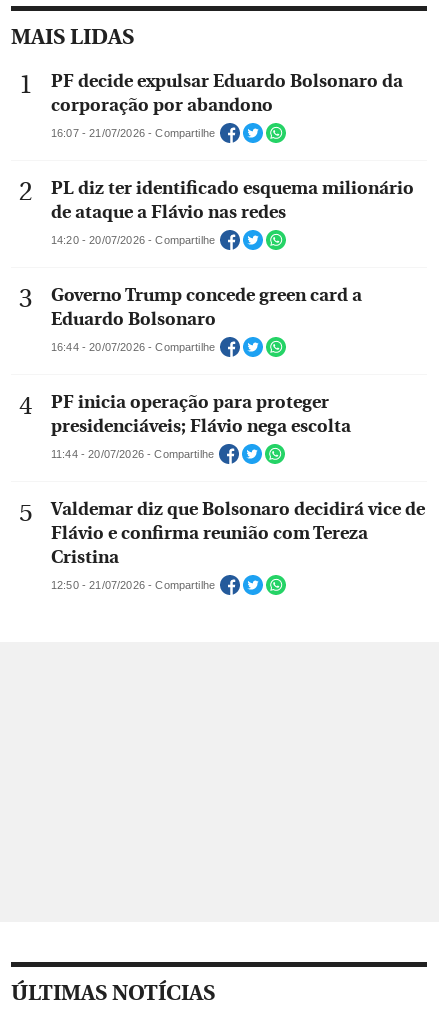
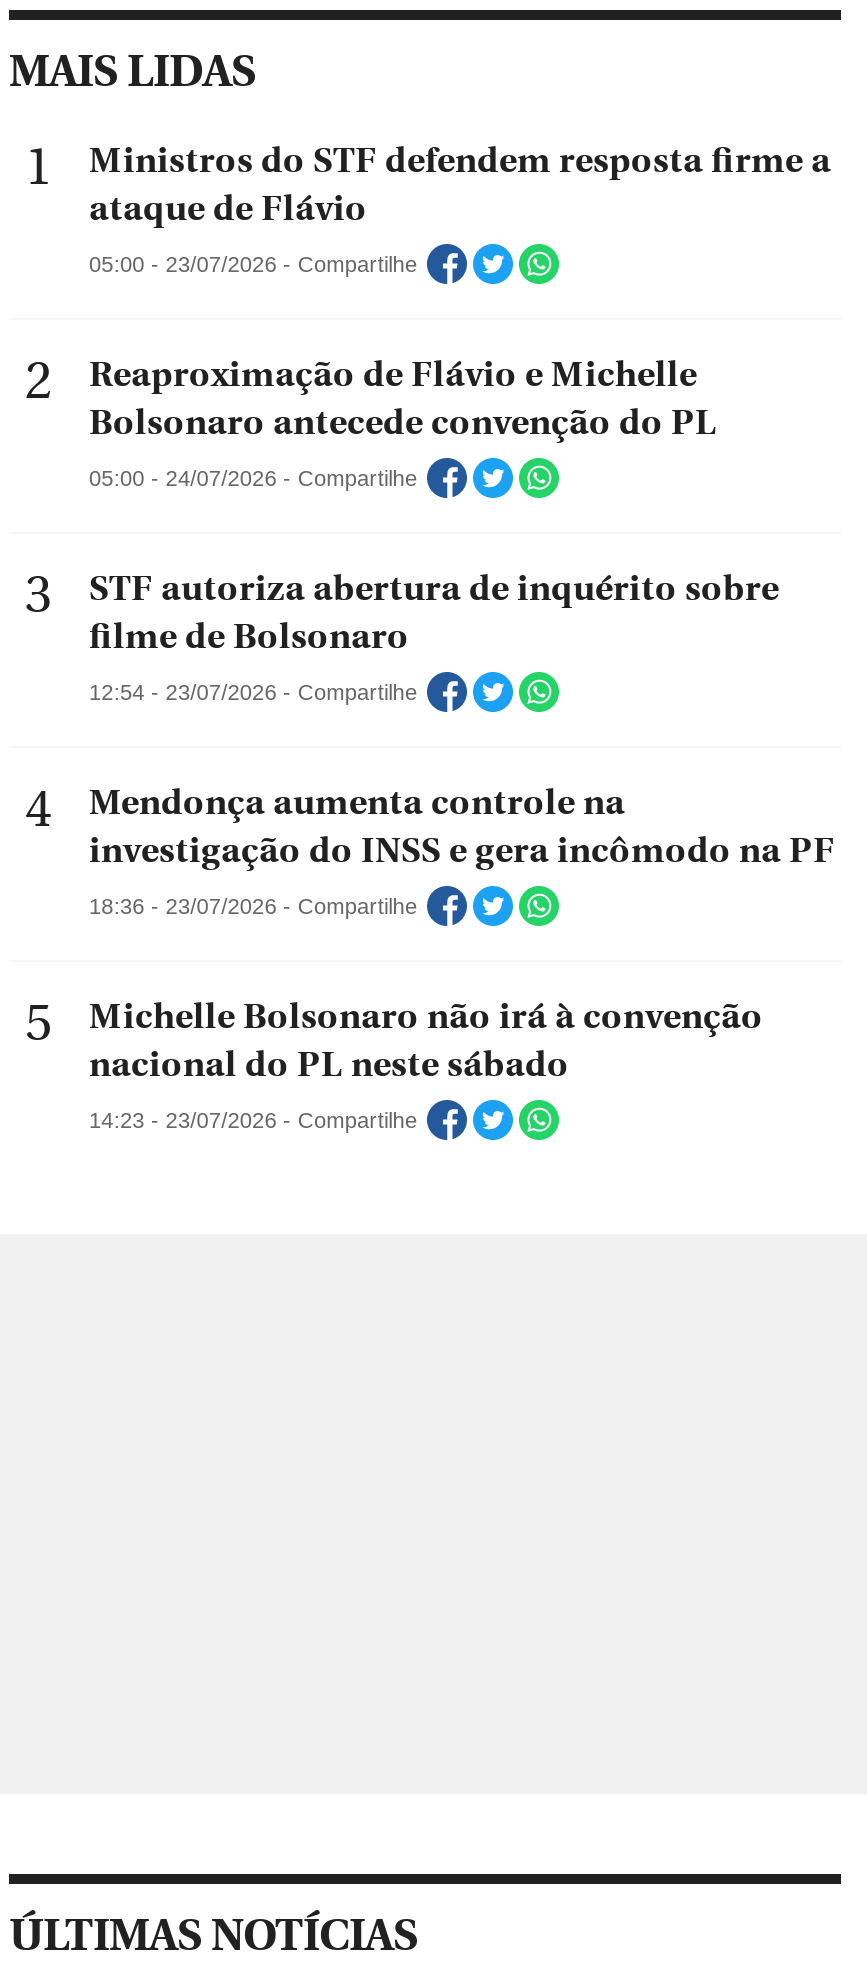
- PF decide expulsar Eduardo Bolsonaro da
- corporação por abandono
+ Ministros do STF defendem resposta firme a
+ ataque de Flávio

- 16:07 - 21/07/2026 - Compartilhe
+ 05:00 - 23/07/2026 - Compartilhe

- PL diz ter identificado esquema milionário
- de ataque a Flávio nas redes
+ Reaproximação de Flávio e Michelle
+ Bolsonaro antecede convenção do PL

- 14:20 - 20/07/2026 - Compartilhe
+ 05:00 - 24/07/2026 - Compartilhe

- Governo Trump concede green card a
- Eduardo Bolsonaro
+ STF autoriza abertura de inquérito sobre
+ filme de Bolsonaro

- 16:44 - 20/07/2026 - Compartilhe
+ 12:54 - 23/07/2026 - Compartilhe

- PF inicia operação para proteger
- presidenciáveis; Flávio nega escolta
+ Mendonça aumenta controle na
+ investigação do INSS e gera incômodo na PF

- 11:44 - 20/07/2026 - Compartilhe
+ 18:36 - 23/07/2026 - Compartilhe

- Valdemar diz que Bolsonaro decidirá vice de
- Flávio e confirma reunião com Tereza
- Cristina
+ Michelle Bolsonaro não irá à convenção
+ nacional do PL neste sábado

- 12:50 - 21/07/2026 - Compartilhe
+ 14:23 - 23/07/2026 - Compartilhe
